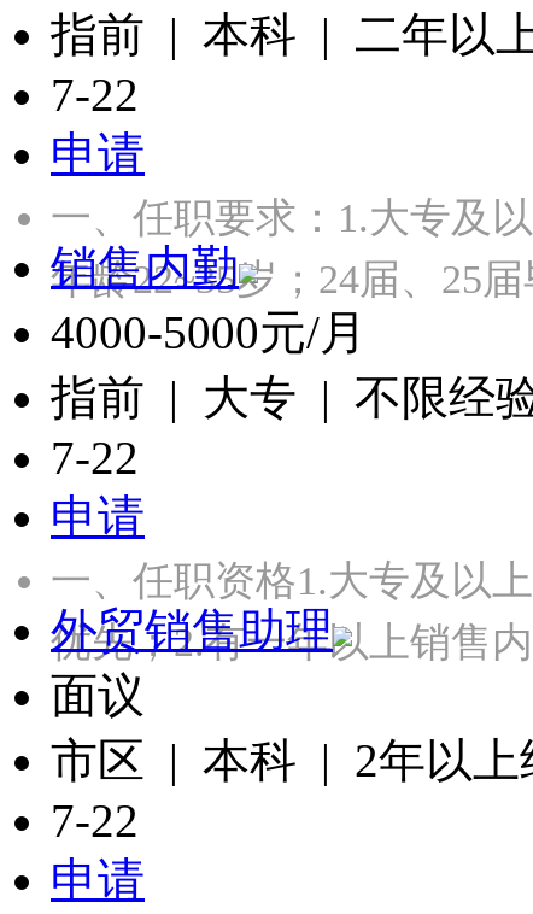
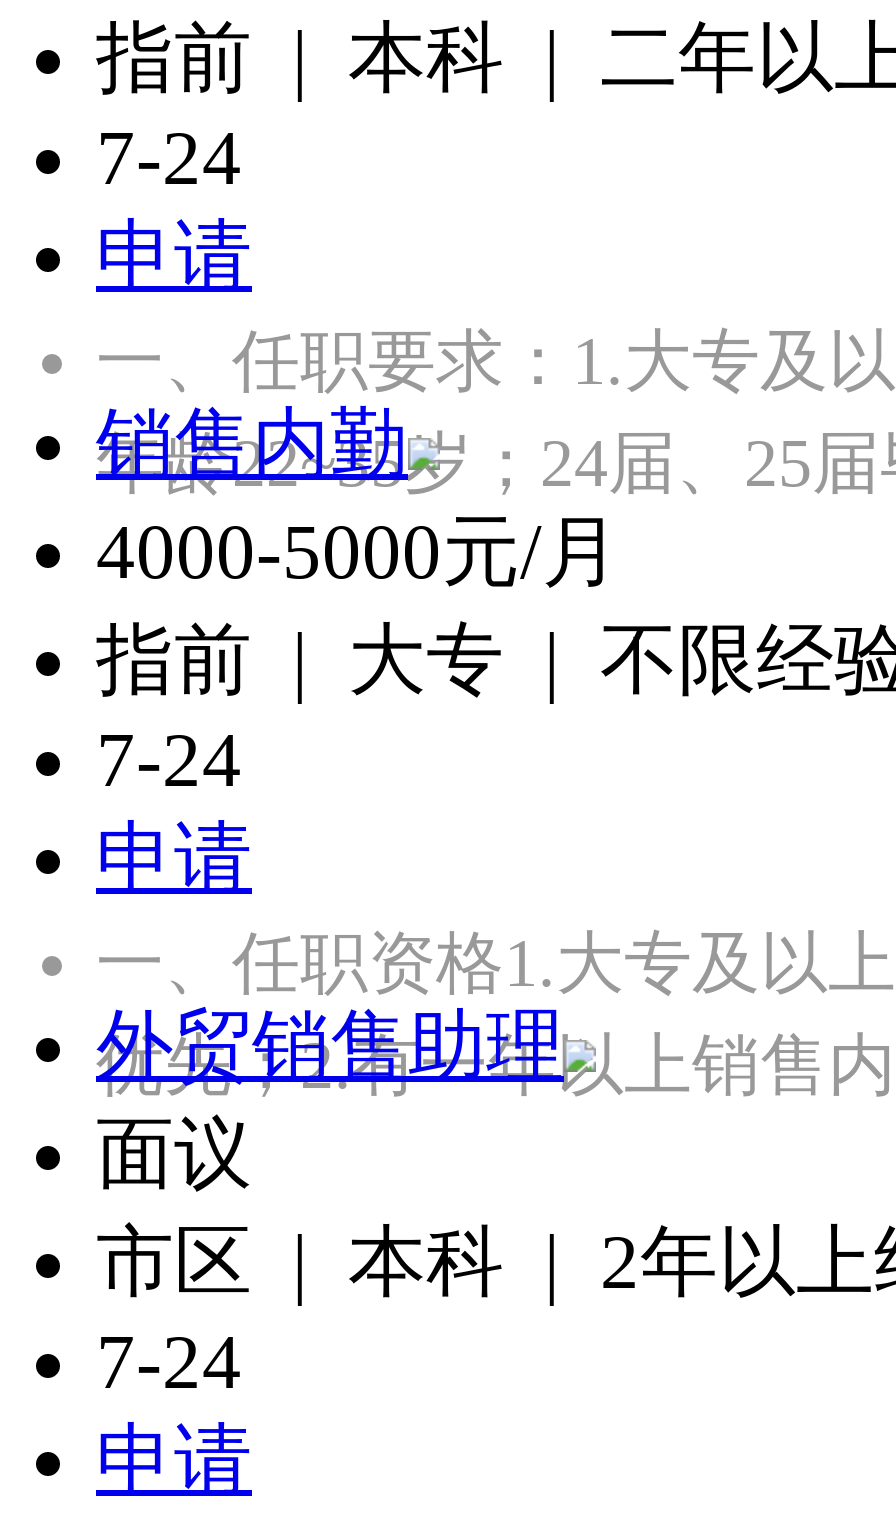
- 7-22
+ 7-24

- 7-22
+ 7-24

- 7-22
+ 7-24
